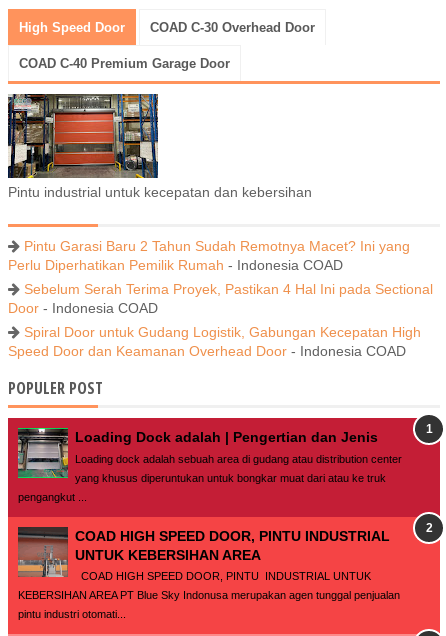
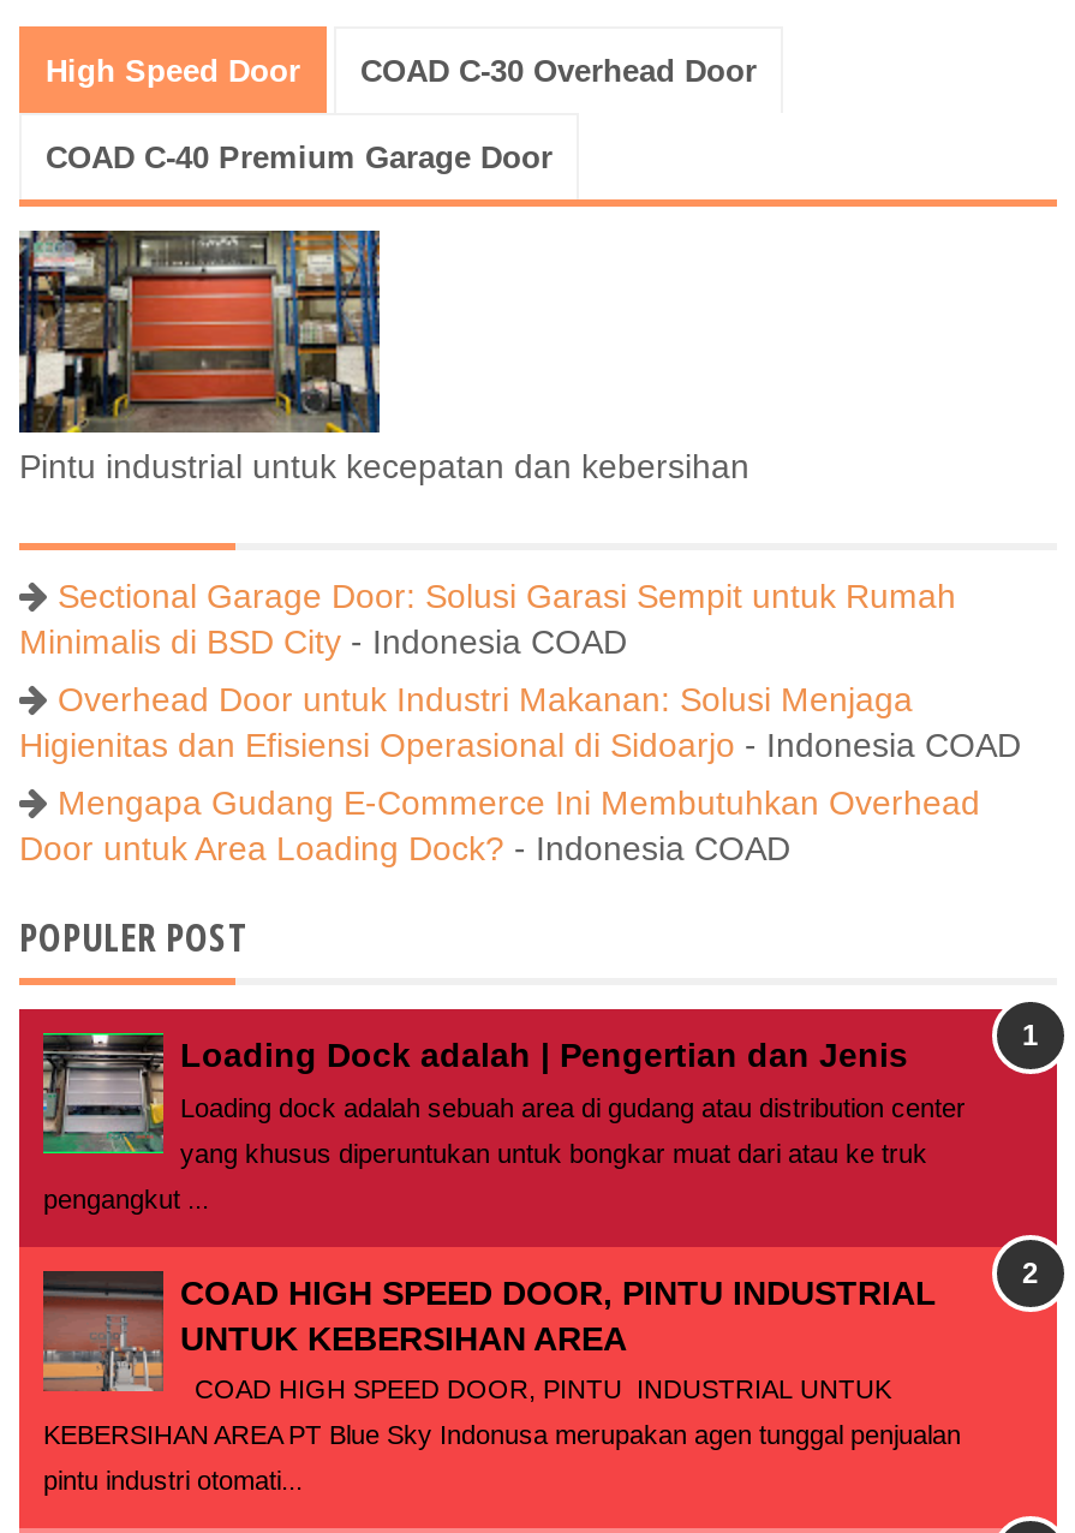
- Pintu Garasi Baru 2 Tahun Sudah Remotnya Macet? Ini yang
- Perlu Diperhatikan Pemilik Rumah - Indonesia COAD
+ Sectional Garage Door: Solusi Garasi Sempit untuk Rumah
+ Minimalis di BSD City - Indonesia COAD

- Sebelum Serah Terima Proyek, Pastikan 4 Hal Ini pada Sectional
- Door - Indonesia COAD
+ Overhead Door untuk Industri Makanan: Solusi Menjaga
+ Higienitas dan Efisiensi Operasional di Sidoarjo - Indonesia COAD

- Spiral Door untuk Gudang Logistik, Gabungan Kecepatan High
- Speed Door dan Keamanan Overhead Door - Indonesia COAD
+ Mengapa Gudang E-Commerce Ini Membutuhkan Overhead
+ Door untuk Area Loading Dock? - Indonesia COAD
